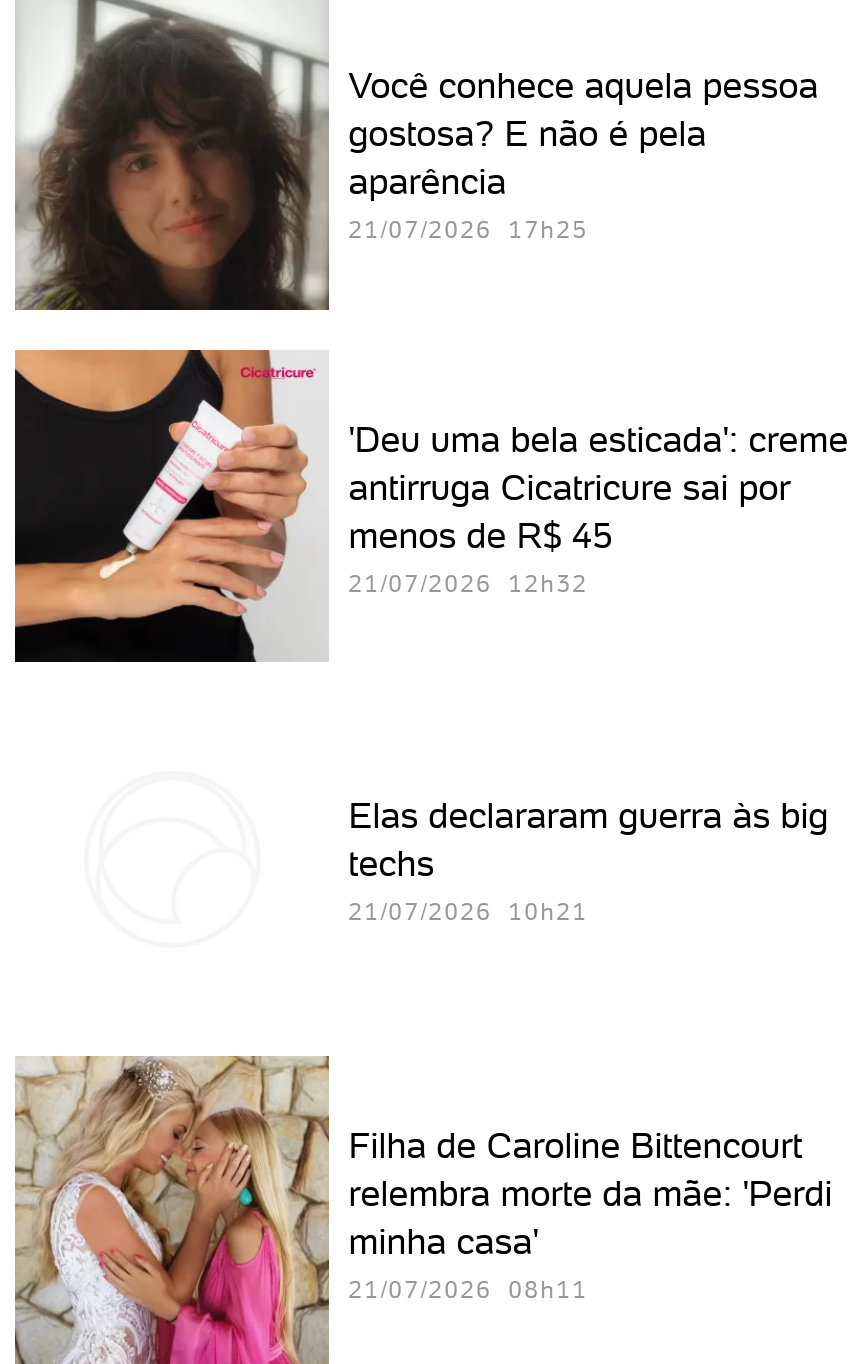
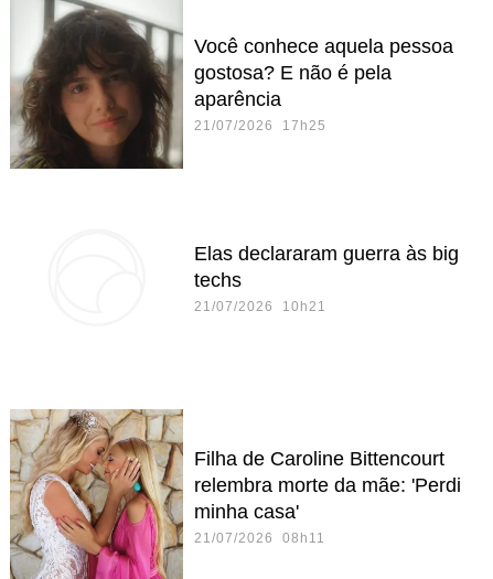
- [image]
- 'Deu uma bela esticada': creme
- antirruga Cicatricure sai por
- menos de R$ 45
- 21/07/2026 12h32

moved up: Elas declararam guerra às big | techs | 21/07/2026 10h21
